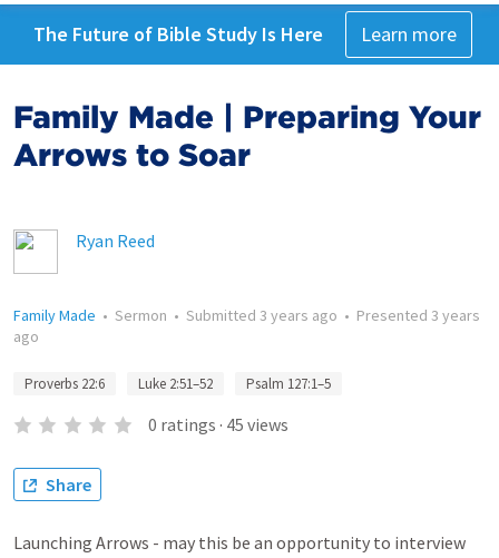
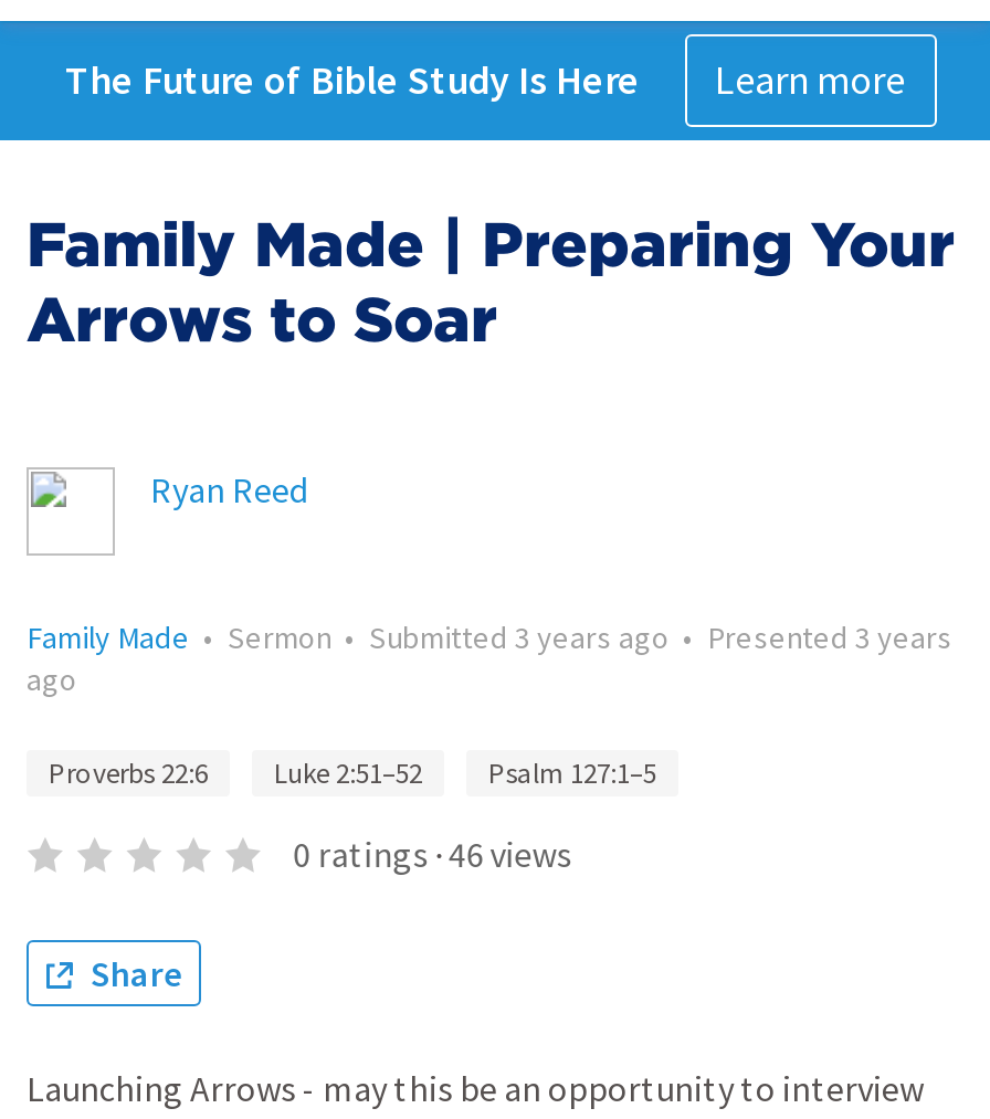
- 0 ratings · 45 views
+ 0 ratings · 46 views
